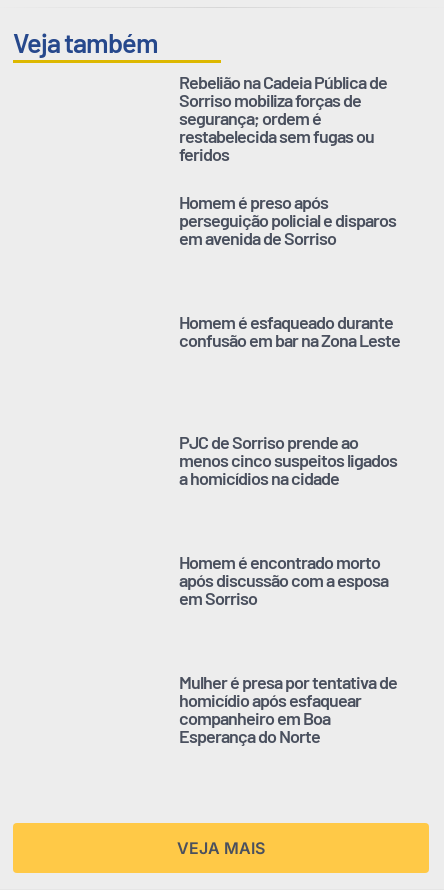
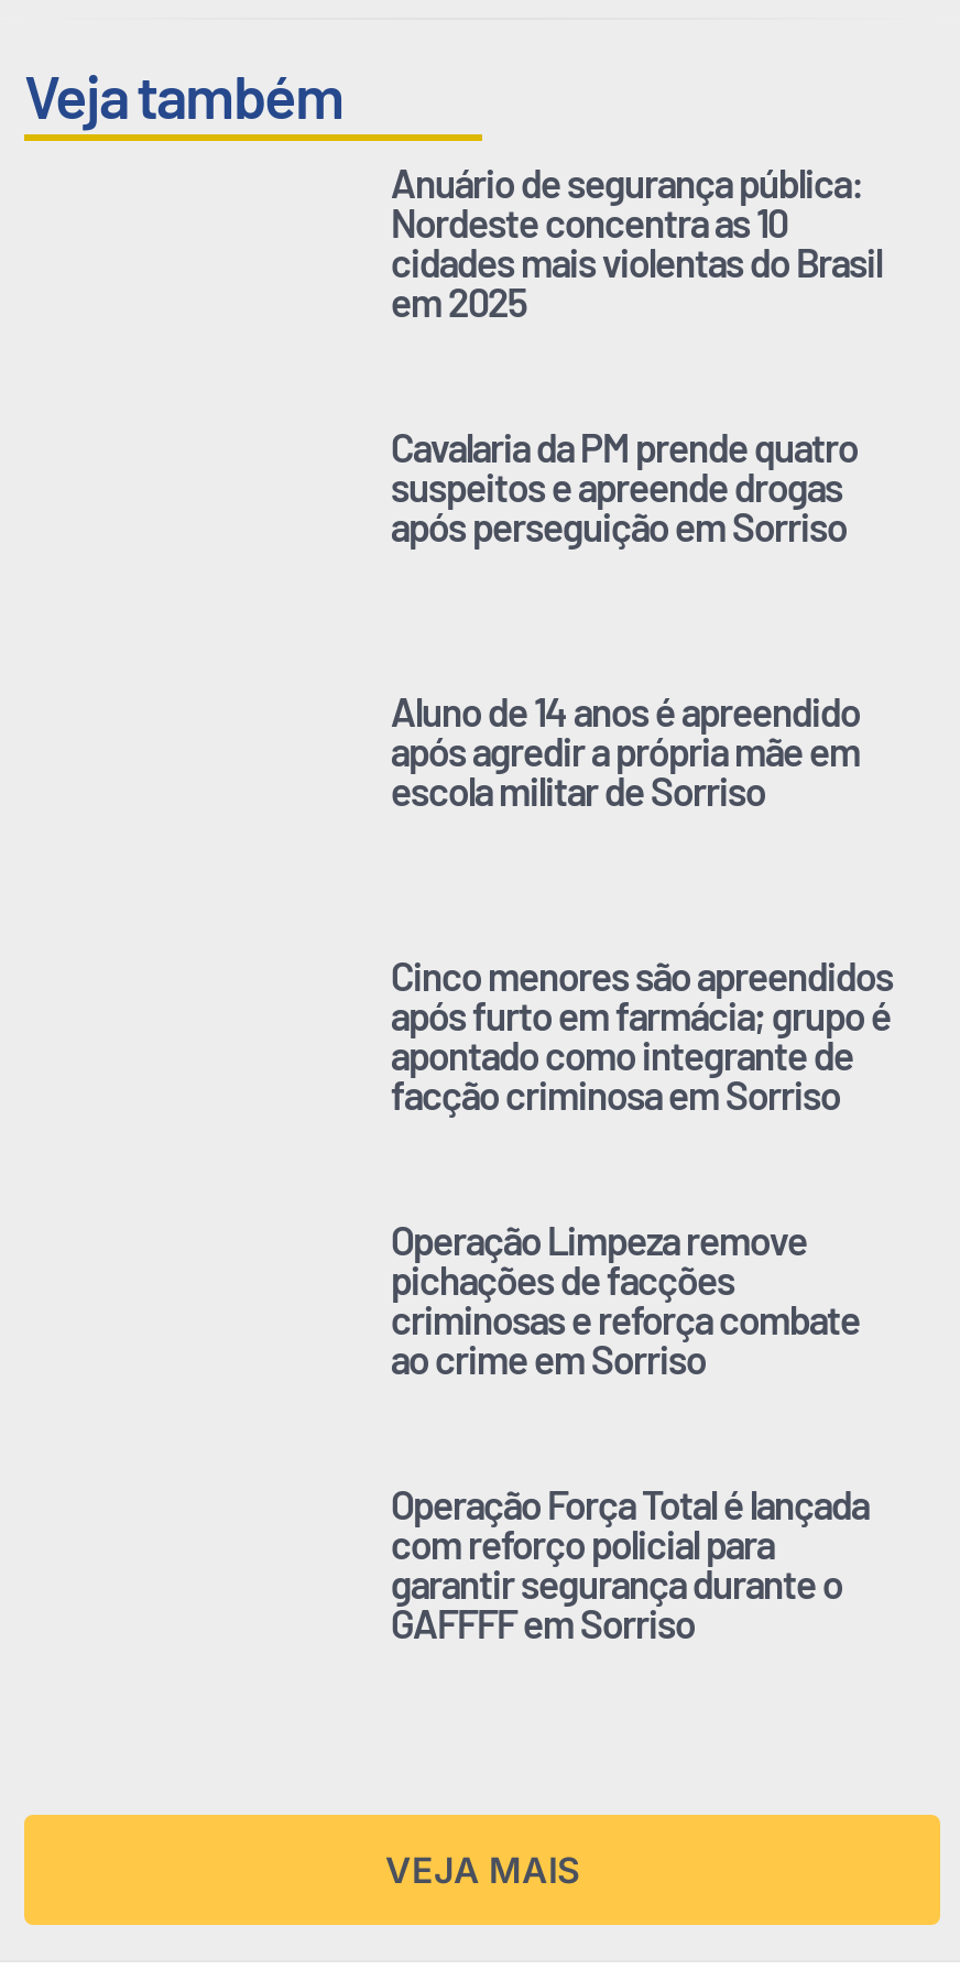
- Rebelião na Cadeia Pública de
- Sorriso mobiliza forças de
- segurança; ordem é
- restabelecida sem fugas ou
- feridos
+ Anuário de segurança pública:
+ Nordeste concentra as 10
+ cidades mais violentas do Brasil
+ em 2025

- Homem é preso após
- perseguição policial e disparos
- em avenida de Sorriso
+ Cavalaria da PM prende quatro
+ suspeitos e apreende drogas
+ após perseguição em Sorriso

- Homem é esfaqueado durante
- confusão em bar na Zona Leste
+ Aluno de 14 anos é apreendido
+ após agredir a própria mãe em
+ escola militar de Sorriso

- PJC de Sorriso prende ao
- menos cinco suspeitos ligados
- a homicídios na cidade
+ Cinco menores são apreendidos
+ após furto em farmácia; grupo é
+ apontado como integrante de
+ facção criminosa em Sorriso

- Homem é encontrado morto
- após discussão com a esposa
- em Sorriso
+ Operação Limpeza remove
+ pichações de facções
+ criminosas e reforça combate
+ ao crime em Sorriso

- Mulher é presa por tentativa de
- homicídio após esfaquear
- companheiro em Boa
- Esperança do Norte
+ Operação Força Total é lançada
+ com reforço policial para
+ garantir segurança durante o
+ GAFFFF em Sorriso
